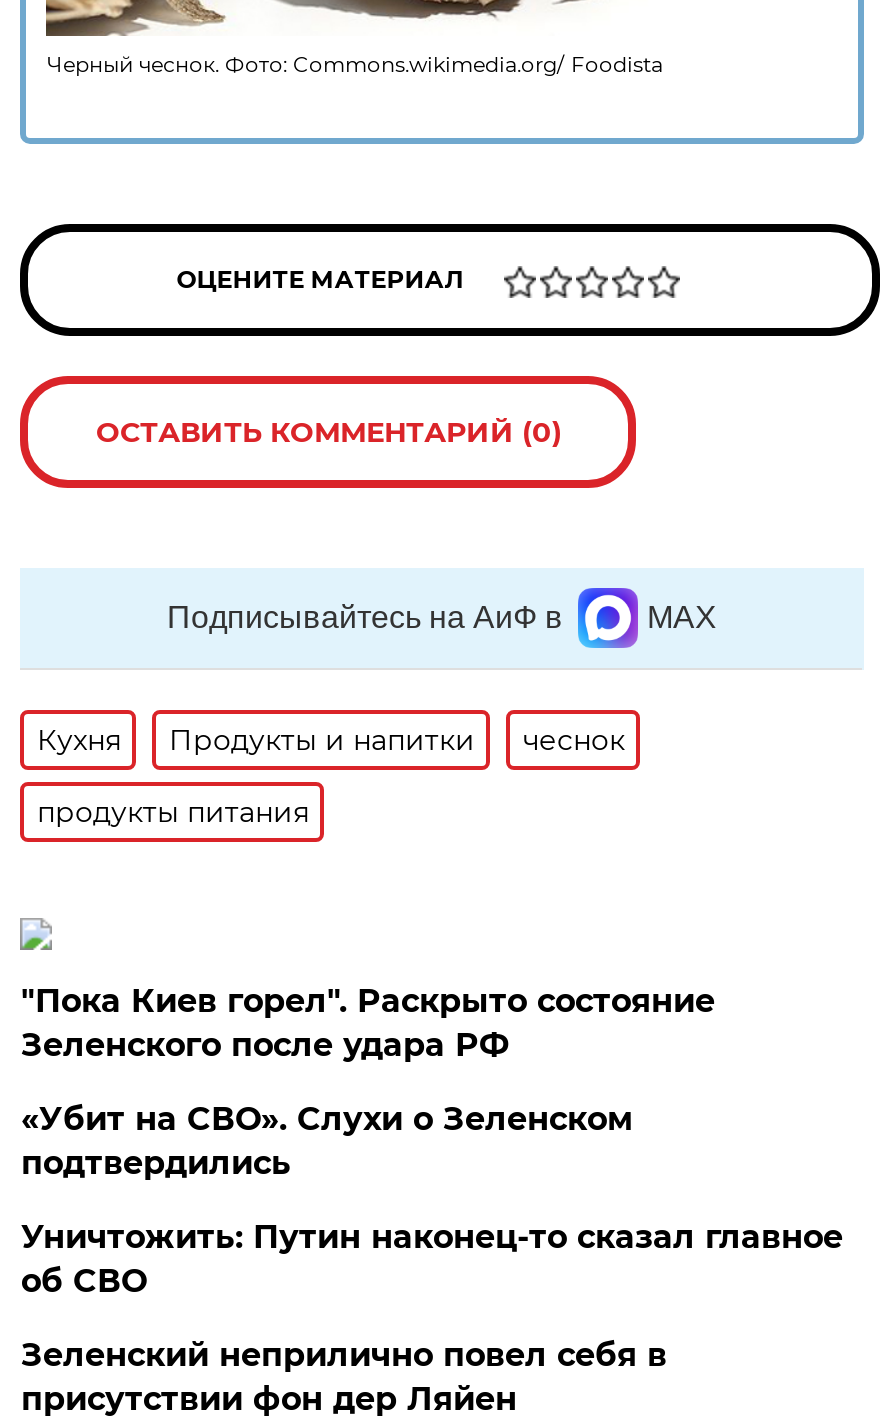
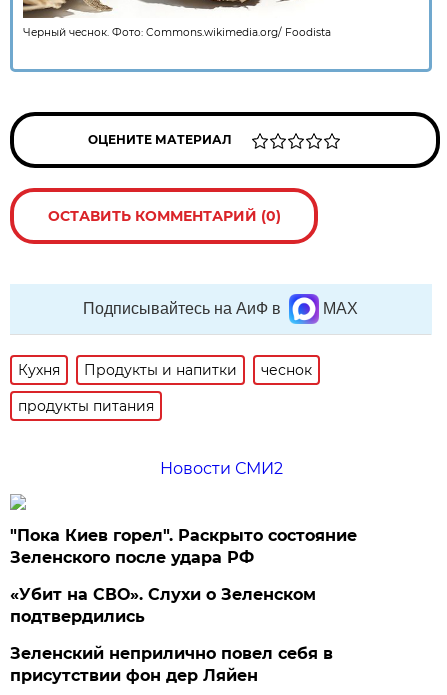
+ Новости СМИ2

moved down: "Пока Киев горел". Раскрыто состояние | Зеленского после удара РФ | «Убит на СВО». Слухи о Зеленском | подтвердились

- Уничтожить: Путин наконец-то сказал главное
- об СВО
